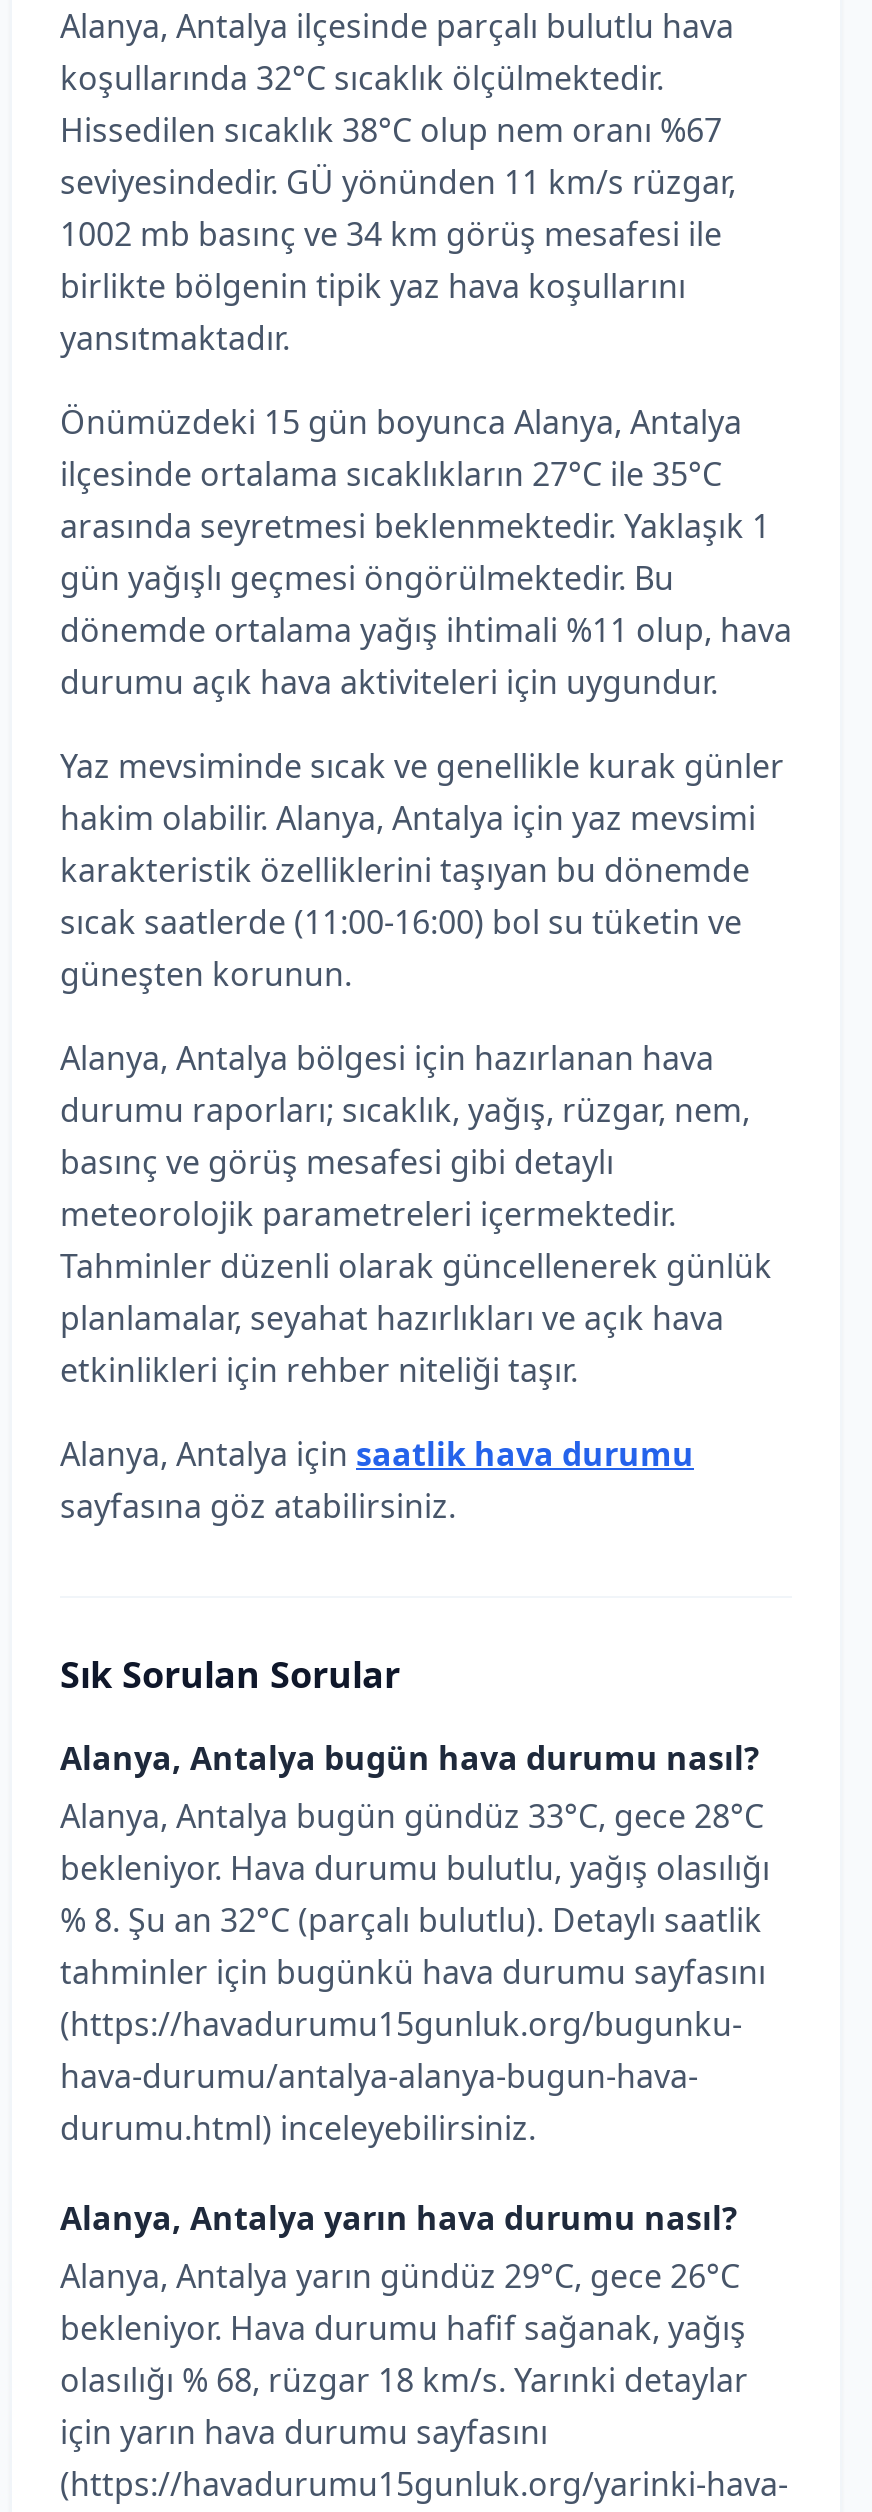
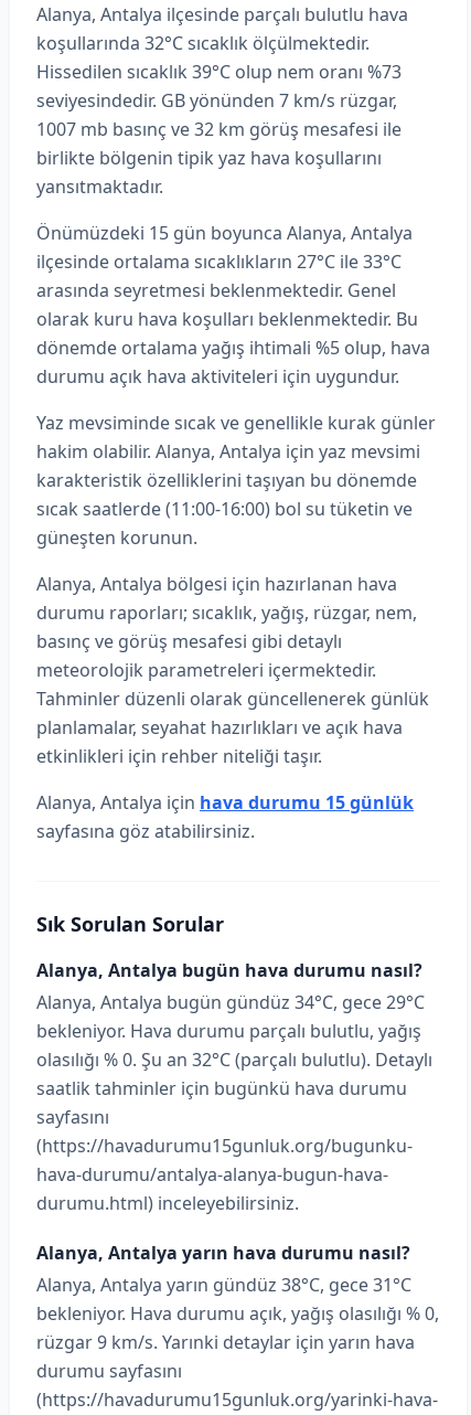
- Hissedilen sıcaklık 38°C olup nem oranı %67
+ Hissedilen sıcaklık 39°C olup nem oranı %73

- seviyesindedir. GÜ yönünden 11 km/s rüzgar,
+ seviyesindedir. GB yönünden 7 km/s rüzgar,

- 1002 mb basınç ve 34 km görüş mesafesi ile
+ 1007 mb basınç ve 32 km görüş mesafesi ile

- ilçesinde ortalama sıcaklıkların 27°C ile 35°C
- arasında seyretmesi beklenmektedir. Yaklaşık 1
- gün yağışlı geçmesi öngörülmektedir. Bu
- dönemde ortalama yağış ihtimali %11 olup, hava
+ ilçesinde ortalama sıcaklıkların 27°C ile 33°C
+ arasında seyretmesi beklenmektedir. Genel
+ olarak kuru hava koşulları beklenmektedir. Bu
+ dönemde ortalama yağış ihtimali %5 olup, hava

- Alanya, Antalya için saatlik hava durumu
+ Alanya, Antalya için hava durumu 15 günlük

- Alanya, Antalya bugün gündüz 33°C, gece 28°C
- bekleniyor. Hava durumu bulutlu, yağış olasılığı
- % 8. Şu an 32°C (parçalı bulutlu). Detaylı saatlik
- tahminler için bugünkü hava durumu sayfasını
+ Alanya, Antalya bugün gündüz 34°C, gece 29°C
+ bekleniyor. Hava durumu parçalı bulutlu, yağış
+ olasılığı % 0. Şu an 32°C (parçalı bulutlu). Detaylı
+ saatlik tahminler için bugünkü hava durumu
+ sayfasını

- Alanya, Antalya yarın gündüz 29°C, gece 26°C
- bekleniyor. Hava durumu hafif sağanak, yağış
- olasılığı % 68, rüzgar 18 km/s. Yarınki detaylar
- için yarın hava durumu sayfasını
+ Alanya, Antalya yarın gündüz 38°C, gece 31°C
+ bekleniyor. Hava durumu açık, yağış olasılığı % 0,
+ rüzgar 9 km/s. Yarınki detaylar için yarın hava
+ durumu sayfasını
